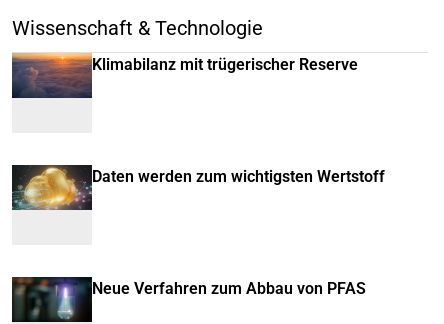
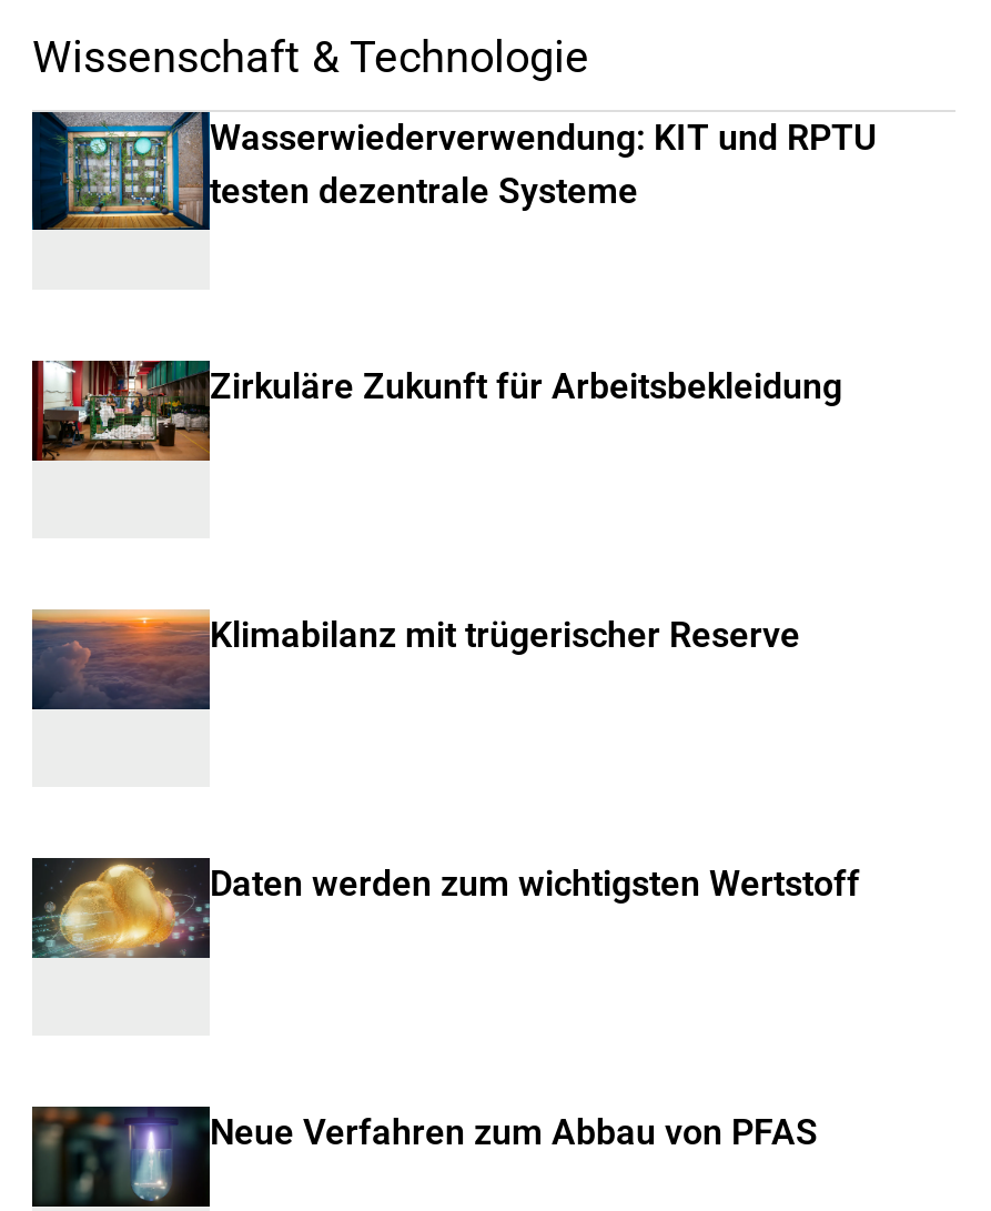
+ [image]
+ Wasserwiederverwendung: KIT und RPTU
+ testen dezentrale Systeme

+ [image]
+ Zirkuläre Zukunft für Arbeitsbekleidung
